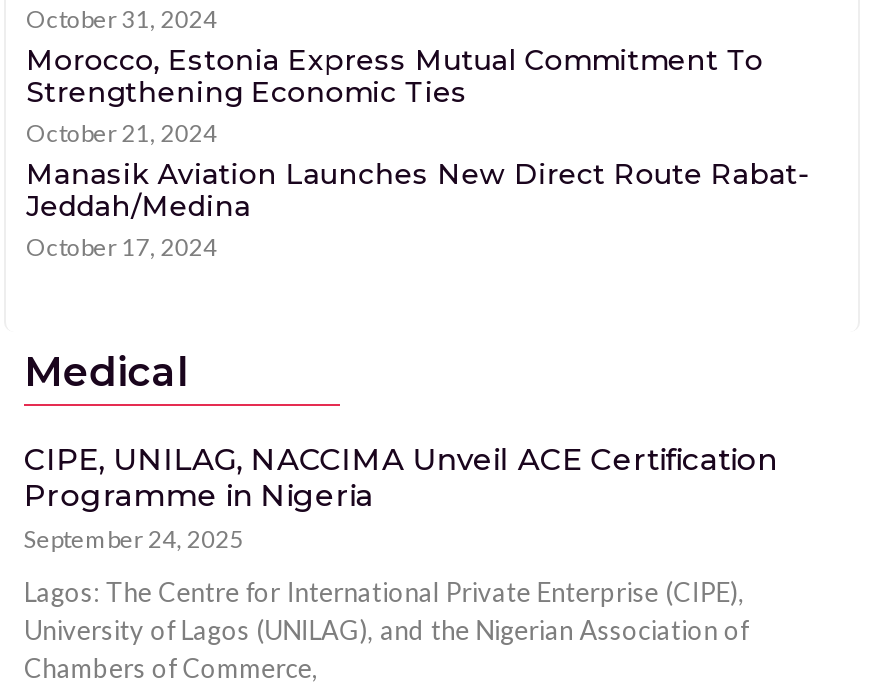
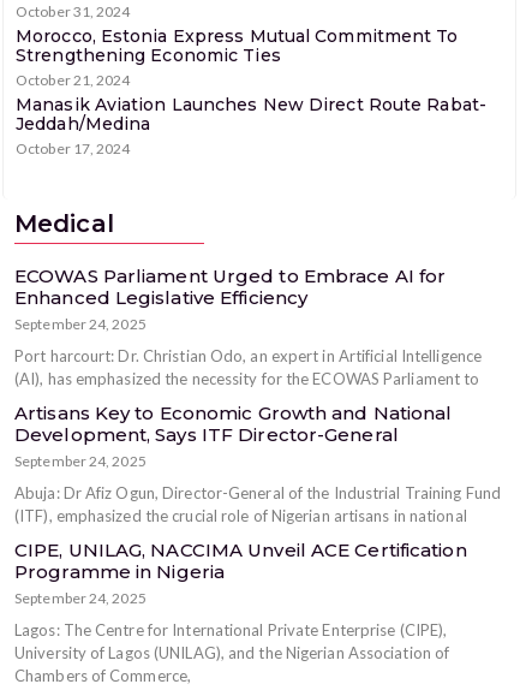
+ ECOWAS Parliament Urged to Embrace AI for
+ Enhanced Legislative Efficiency
+ September 24, 2025
+ Port harcourt: Dr. Christian Odo, an expert in Artificial Intelligence
+ (AI), has emphasized the necessity for the ECOWAS Parliament to
+ Artisans Key to Economic Growth and National
+ Development, Says ITF Director-General
+ September 24, 2025
+ Abuja: Dr Afiz Ogun, Director-General of the Industrial Training Fund
+ (ITF), emphasized the crucial role of Nigerian artisans in national
